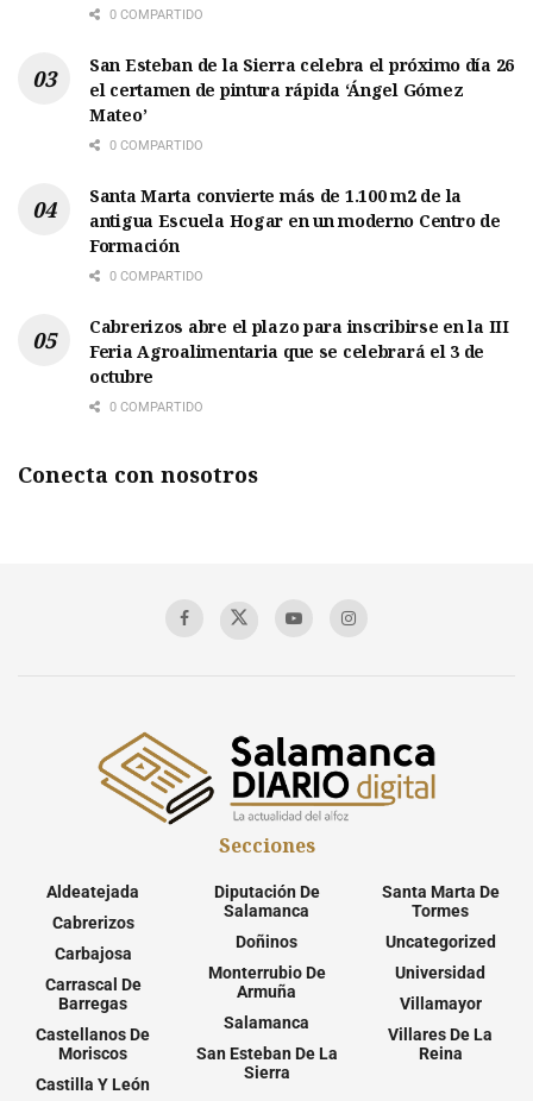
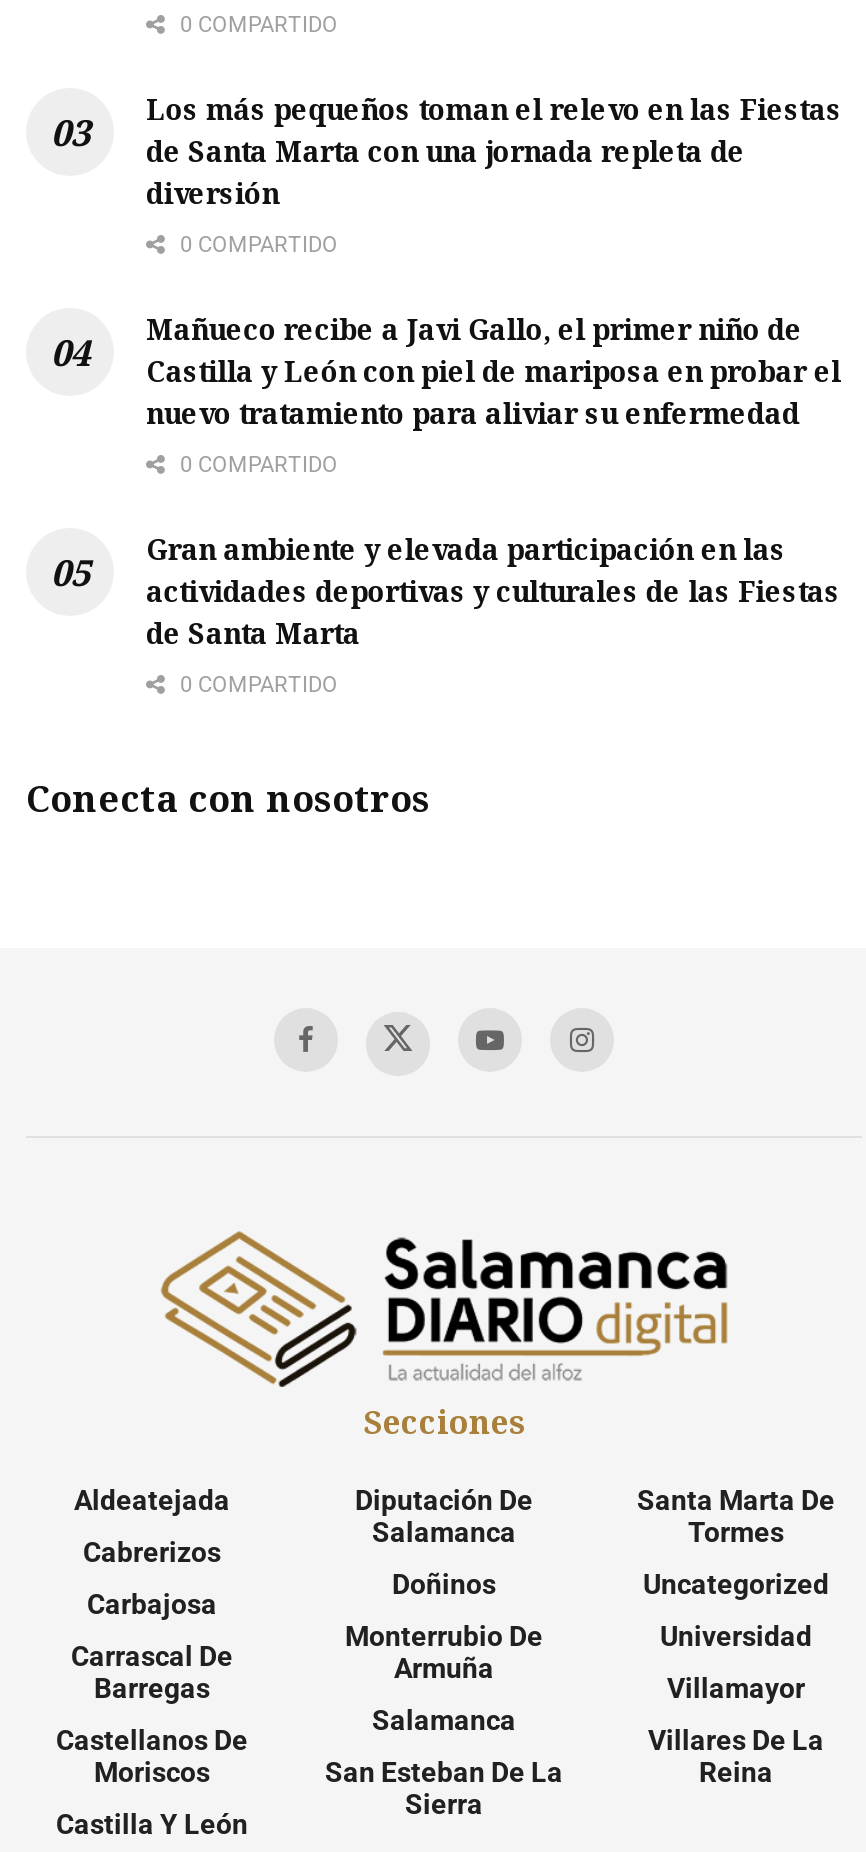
- San Esteban de la Sierra celebra el próximo día 26
- el certamen de pintura rápida ‘Ángel Gómez
- Mateo’
+ Los más pequeños toman el relevo en las Fiestas
+ de Santa Marta con una jornada repleta de
+ diversión

- Santa Marta convierte más de 1.100 m2 de la
- antigua Escuela Hogar en un moderno Centro de
- Formación
+ Mañueco recibe a Javi Gallo, el primer niño de
+ Castilla y León con piel de mariposa en probar el
+ nuevo tratamiento para aliviar su enfermedad

- Cabrerizos abre el plazo para inscribirse en la III
- Feria Agroalimentaria que se celebrará el 3 de
- octubre
+ Gran ambiente y elevada participación en las
+ actividades deportivas y culturales de las Fiestas
+ de Santa Marta
